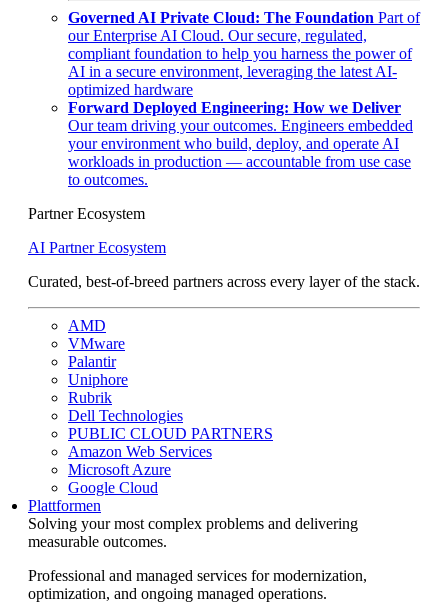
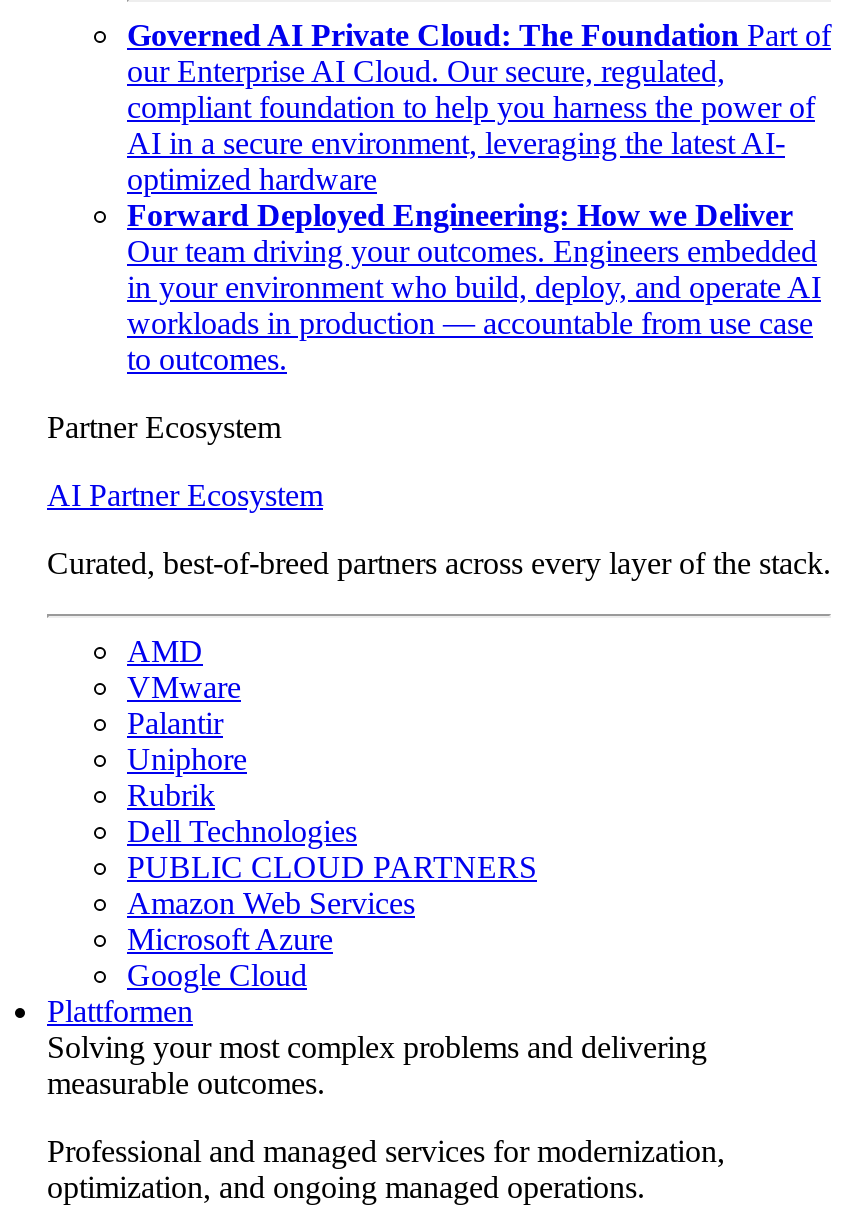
- your environment who build, deploy, and operate AI
+ in your environment who build, deploy, and operate AI
